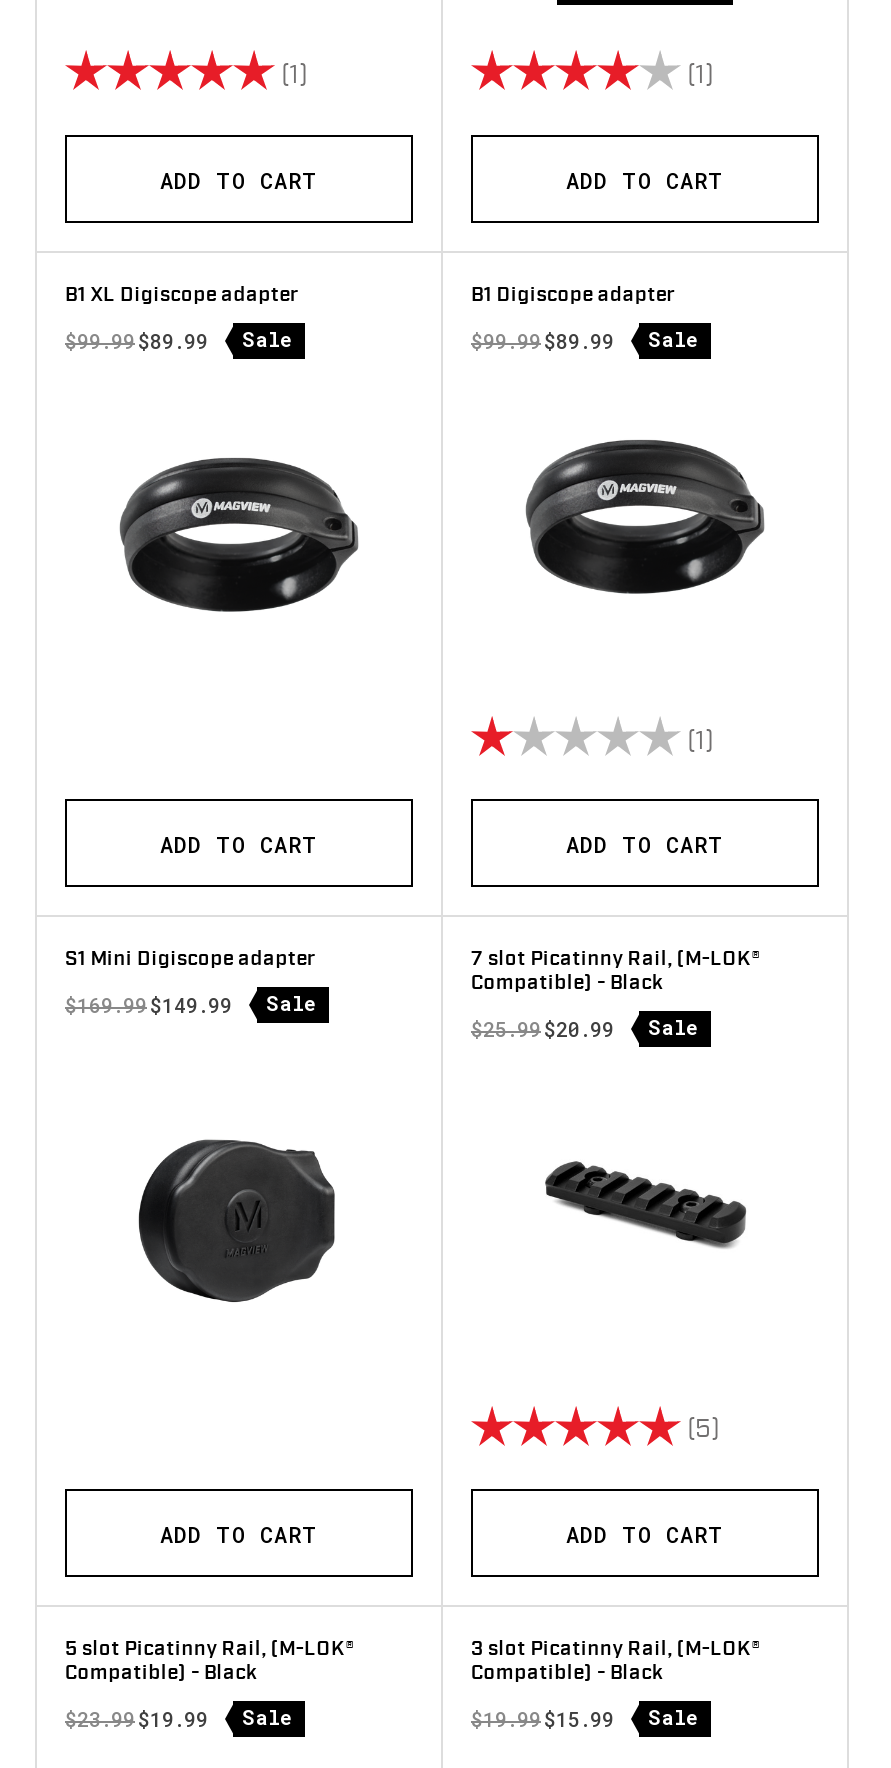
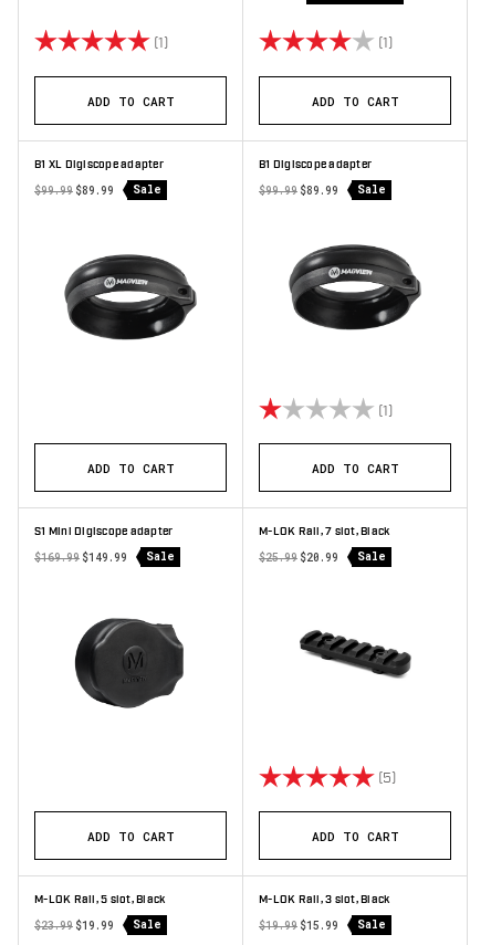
- 7 slot Picatinny Rail, (M-LOK®
- Compatible) - Black
+ M-LOK Rail, 7 slot, Black

- 5 slot Picatinny Rail, (M-LOK®
- Compatible) - Black
+ M-LOK Rail, 5 slot, Black

- 3 slot Picatinny Rail, (M-LOK®
- Compatible) - Black
+ M-LOK Rail, 3 slot, Black
